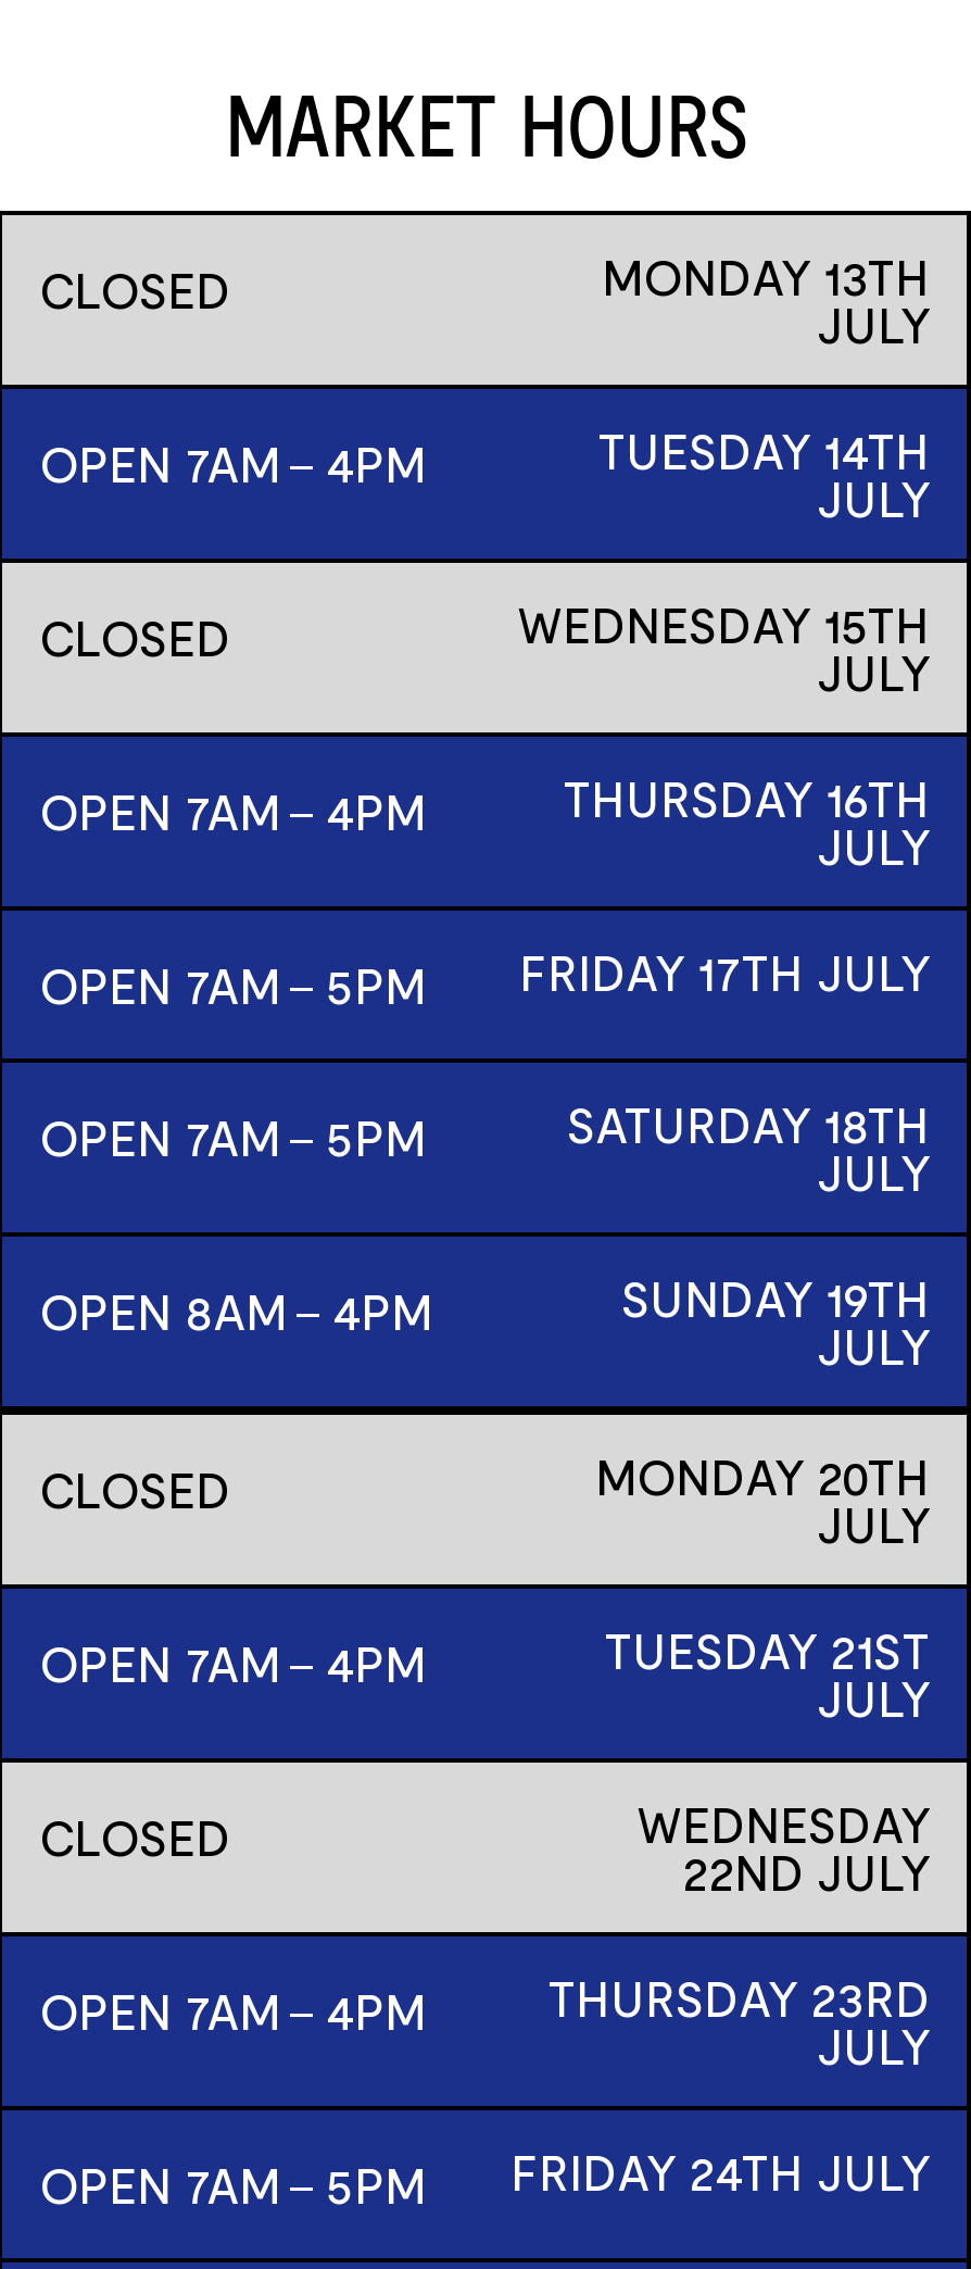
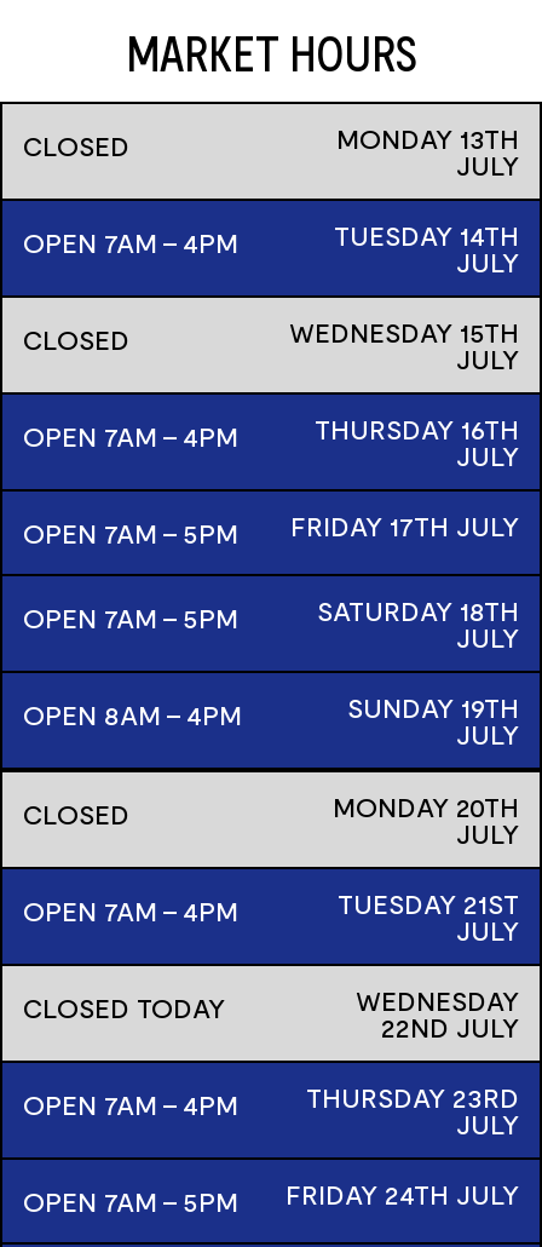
- CLOSED
+ CLOSED TODAY
